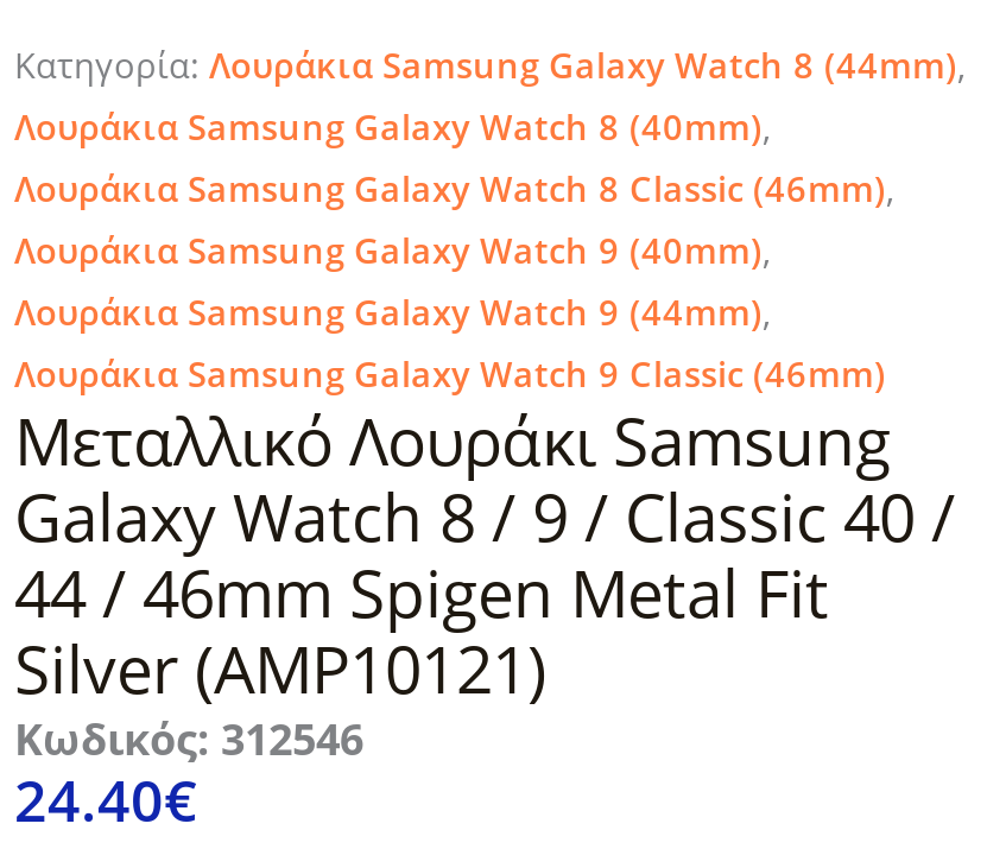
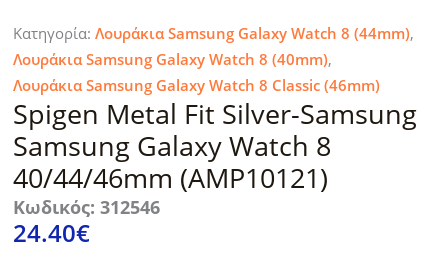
- Λουράκια Samsung Galaxy Watch 8 Classic (46mm),
- Λουράκια Samsung Galaxy Watch 9 (40mm),
- Λουράκια Samsung Galaxy Watch 9 (44mm),
- Λουράκια Samsung Galaxy Watch 9 Classic (46mm)
- Μεταλλικό Λουράκι Samsung
- Galaxy Watch 8 / 9 / Classic 40 /
- 44 / 46mm Spigen Metal Fit
- Silver (AMP10121)
+ Λουράκια Samsung Galaxy Watch 8 Classic (46mm)
+ Spigen Metal Fit Silver-Samsung
+ Samsung Galaxy Watch 8
+ 40/44/46mm (AMP10121)
